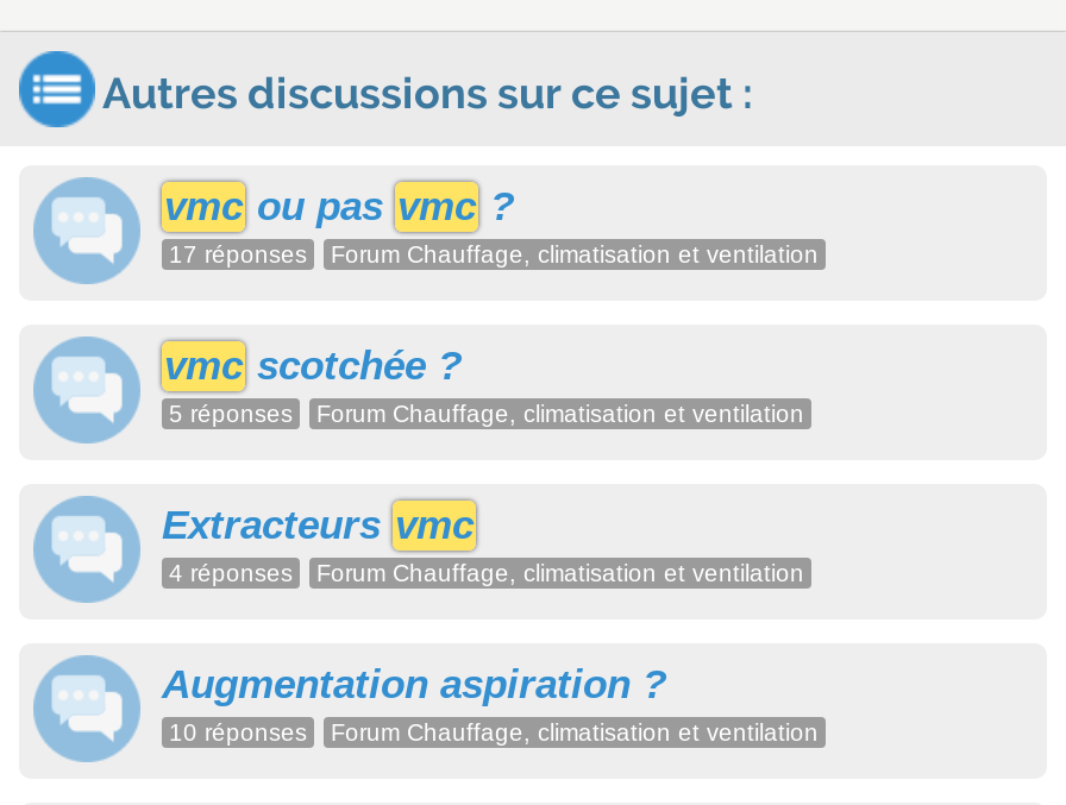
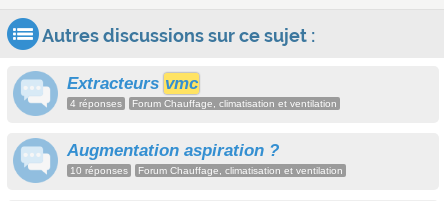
- vmc ou pas vmc?
- 17 réponses
- Forum Chauffage, climatisation et ventilation
- vmc scotchée ?
- 5 réponses
- Forum Chauffage, climatisation et ventilation
